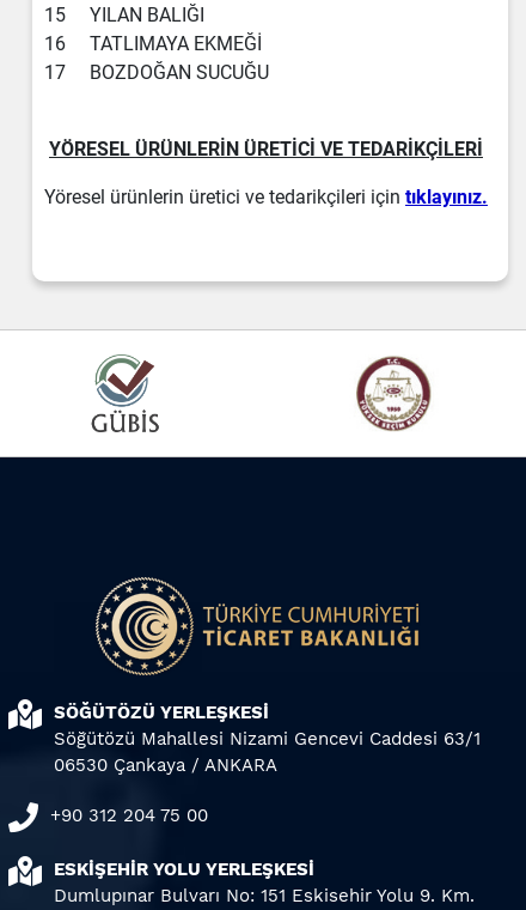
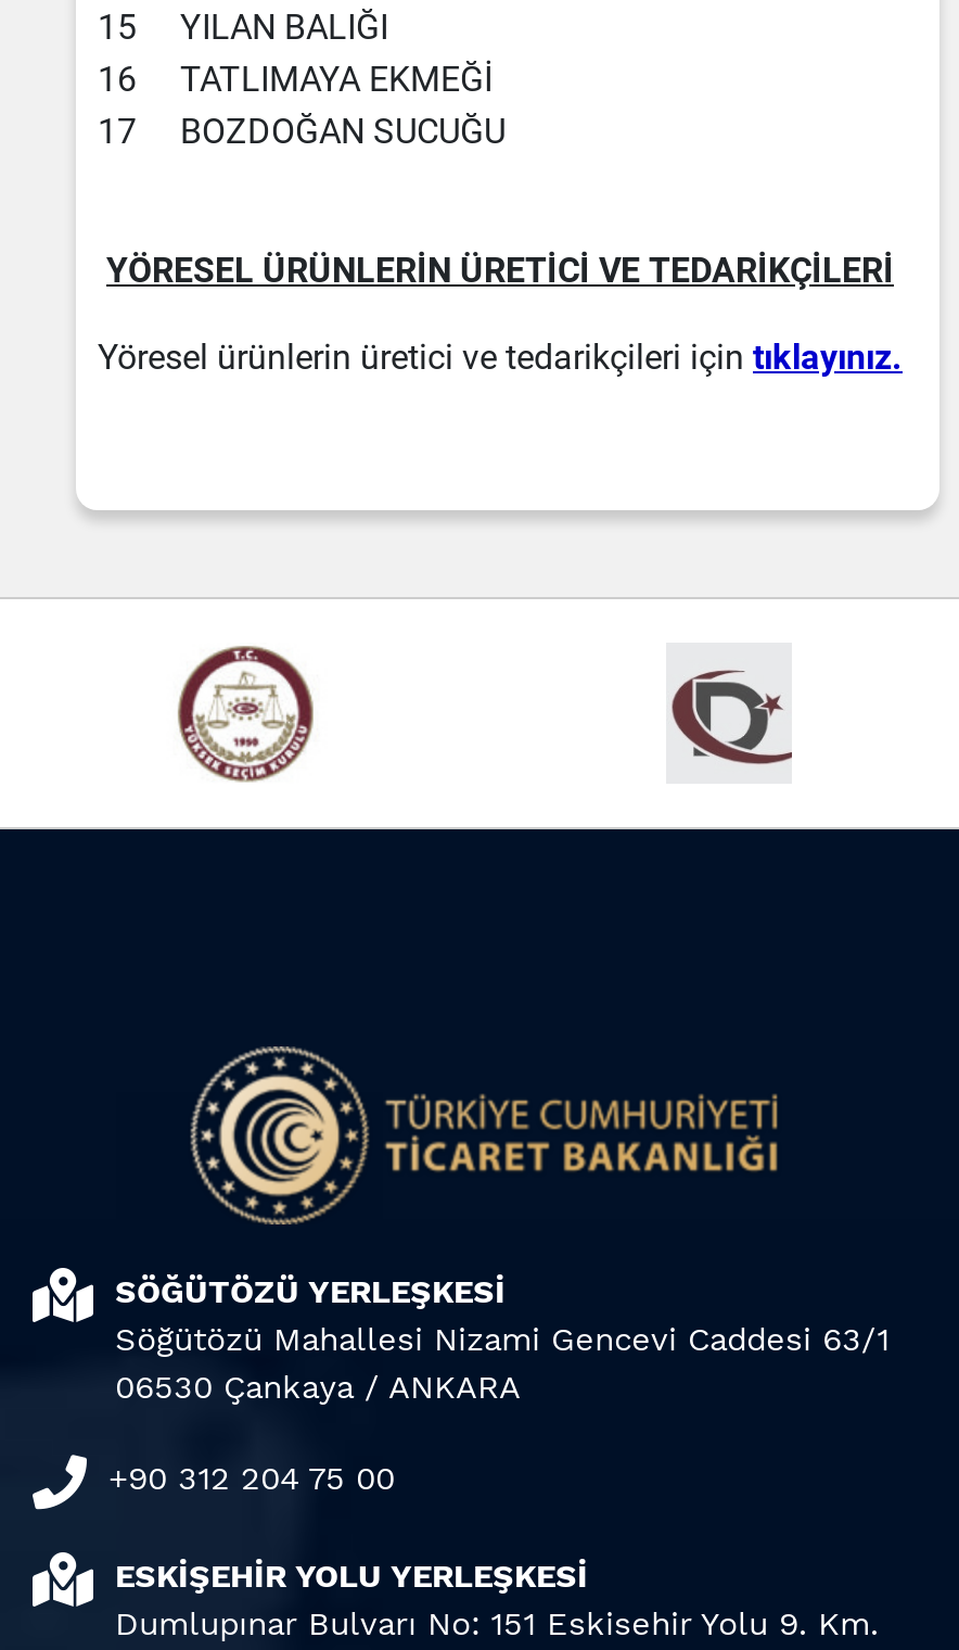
- [image]
+ [image]

- [image]
+ [image]
